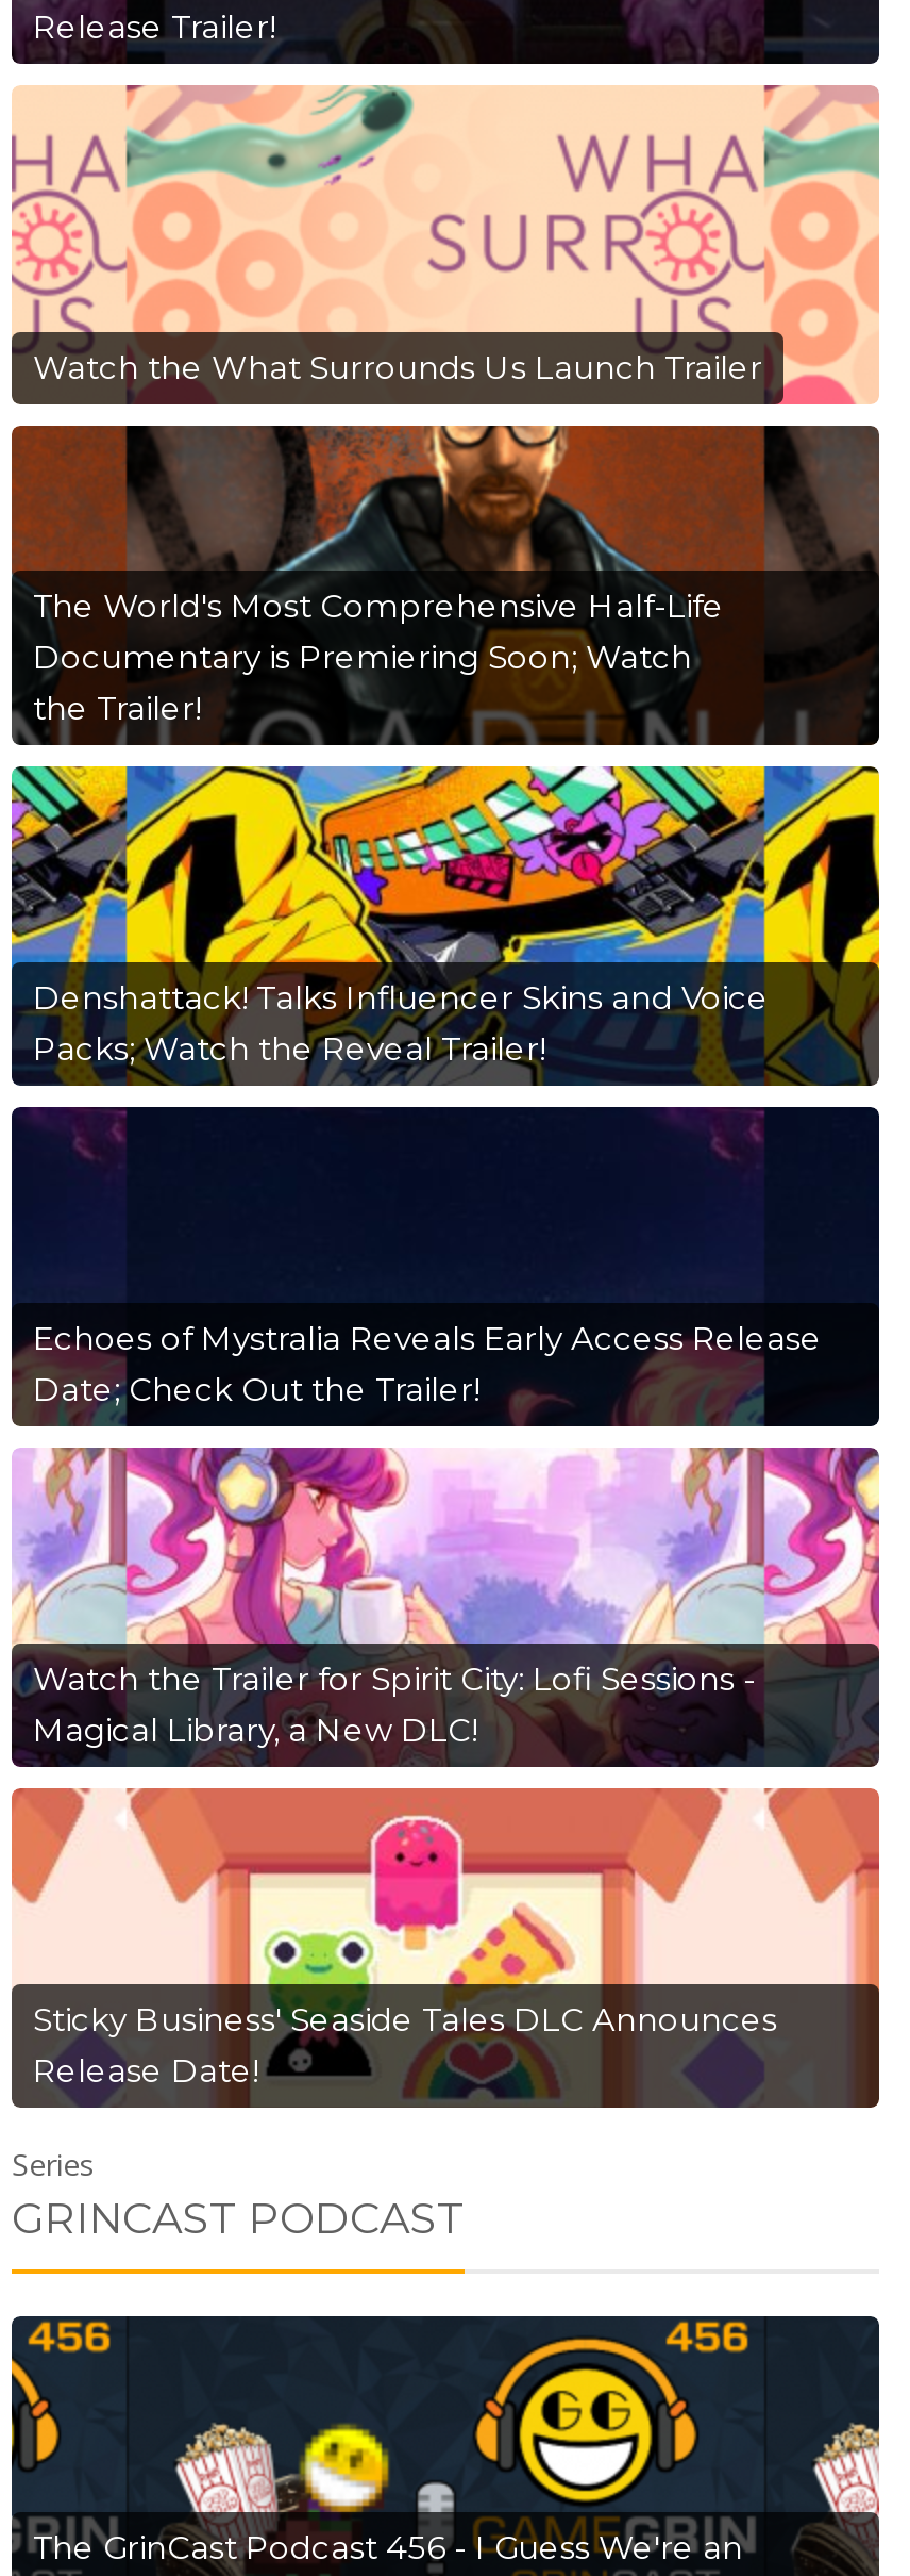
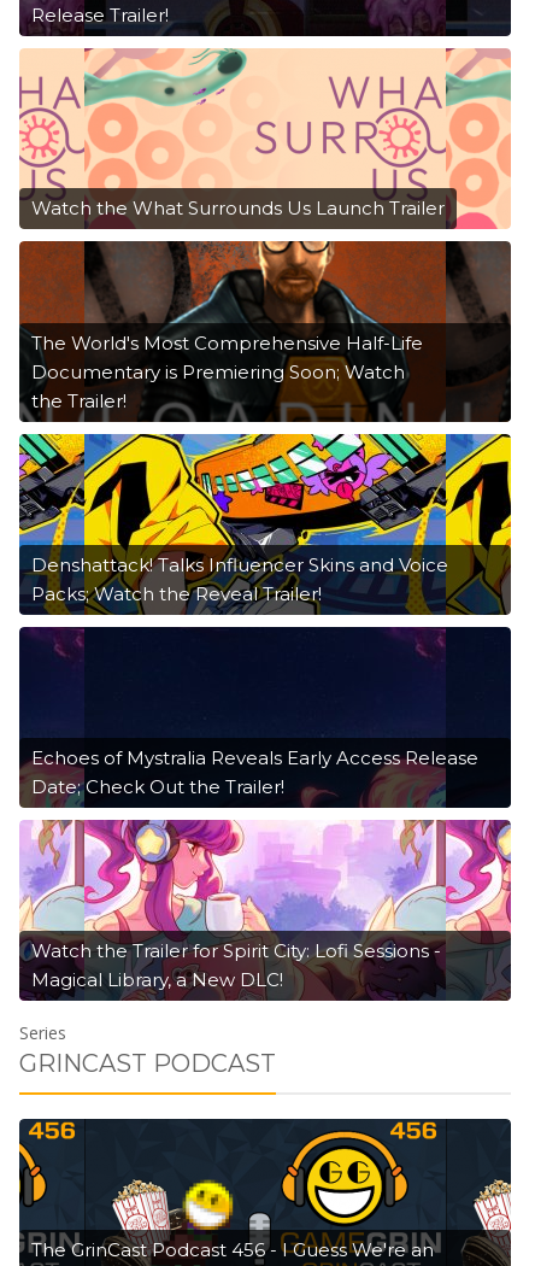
- [image]
- Sticky Business' Seaside Tales DLC Announces
- Release Date!
